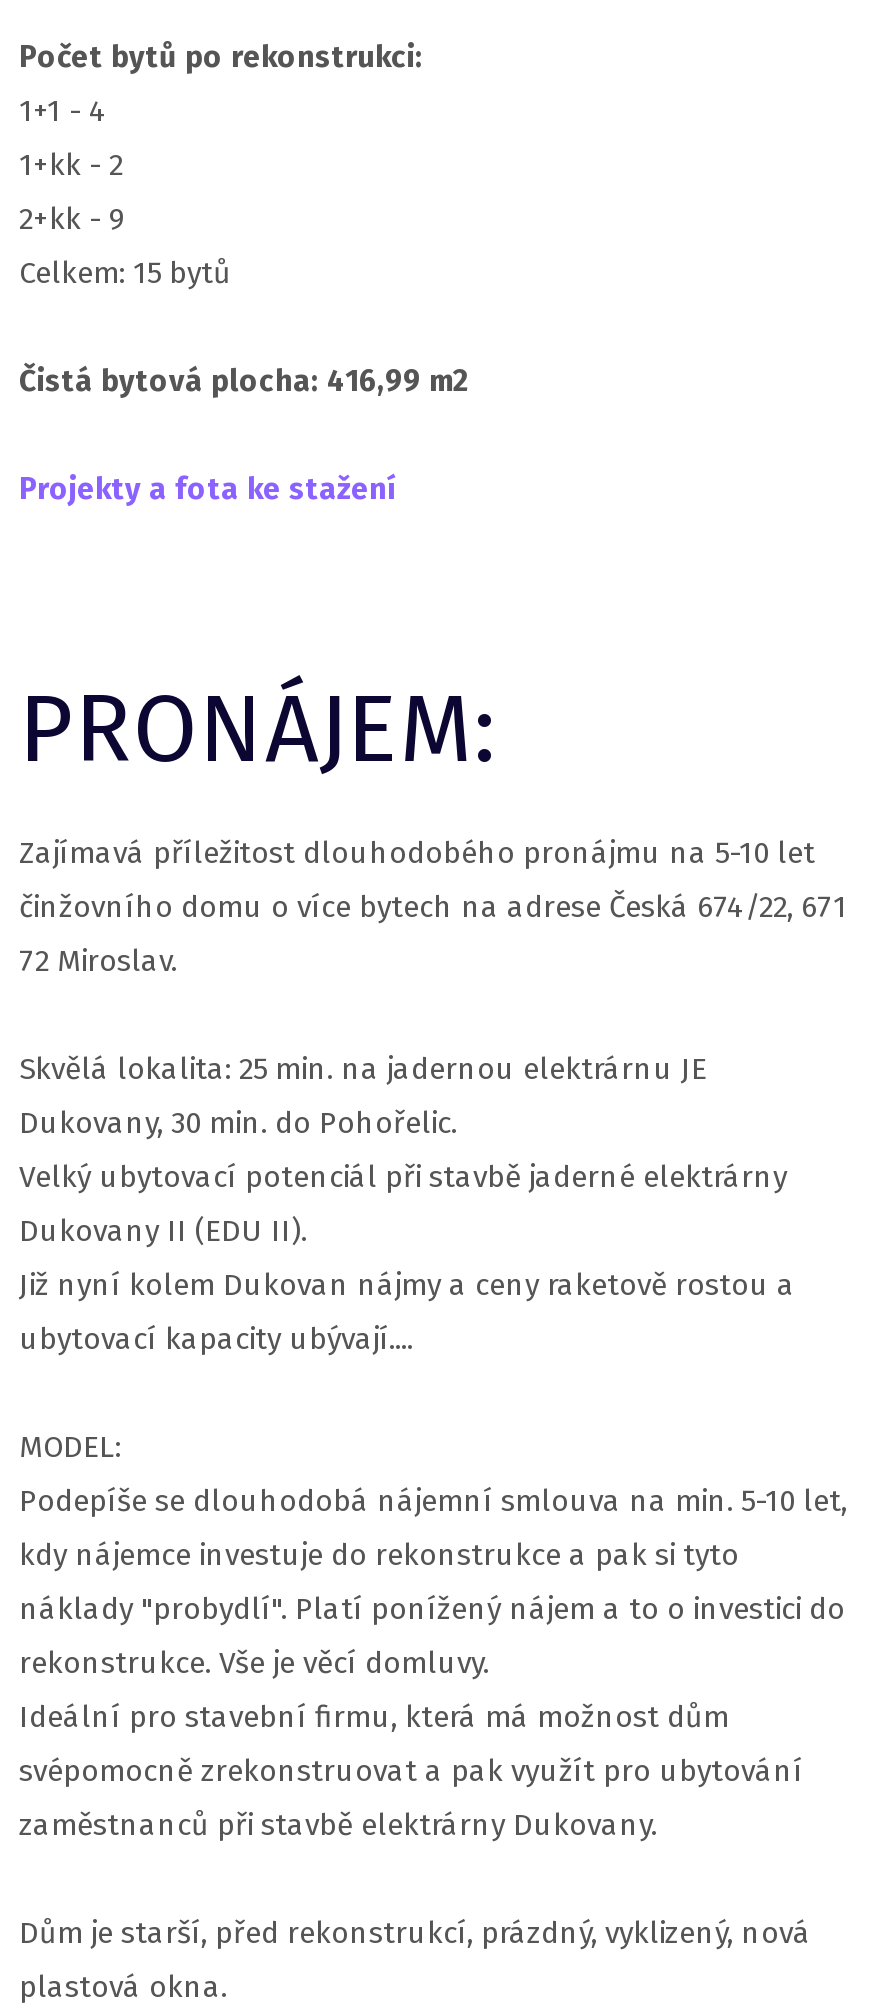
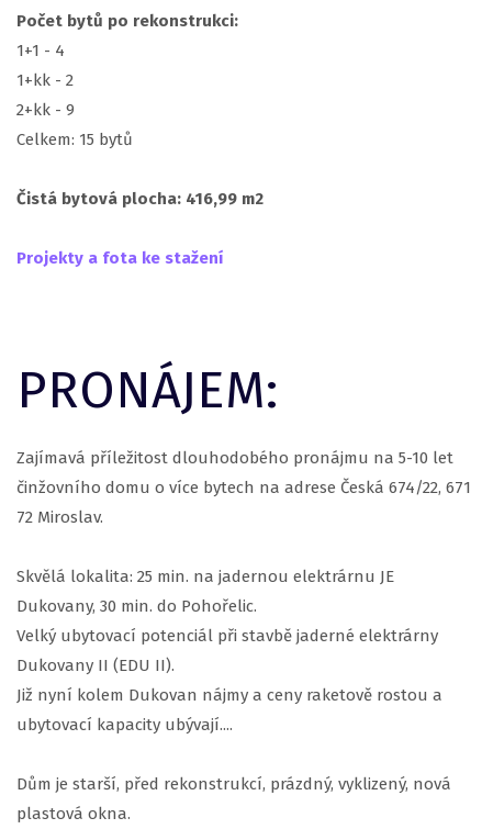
- MODEL:
- Podepíše se dlouhodobá nájemní smlouva na min. 5-10 let,
- kdy nájemce investuje do rekonstrukce a pak si tyto
- náklady "probydlí". Platí ponížený nájem a to o investici do
- rekonstrukce. Vše je věcí domluvy.
- Ideální pro stavební firmu, která má možnost dům
- svépomocně zrekonstruovat a pak využít pro ubytování
- zaměstnanců při stavbě elektrárny Dukovany.
